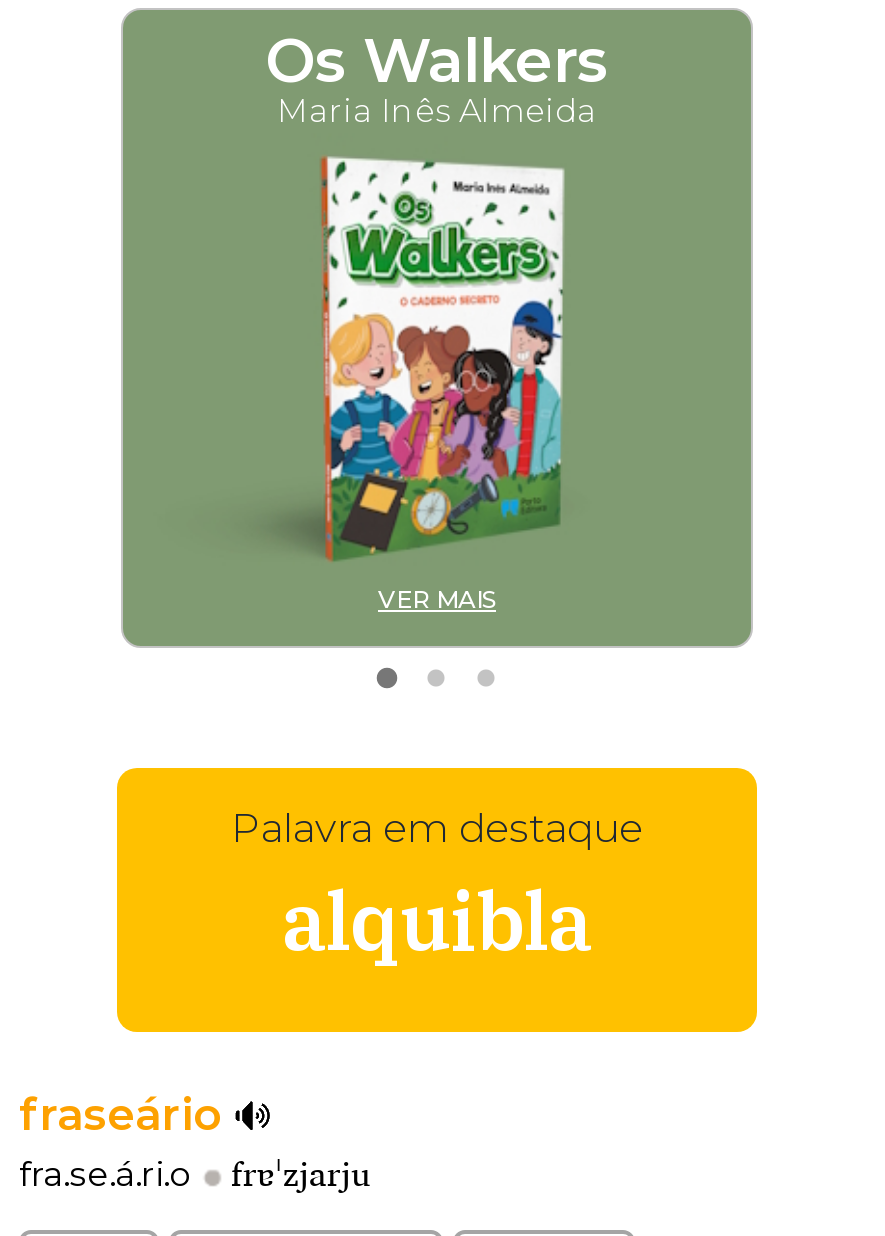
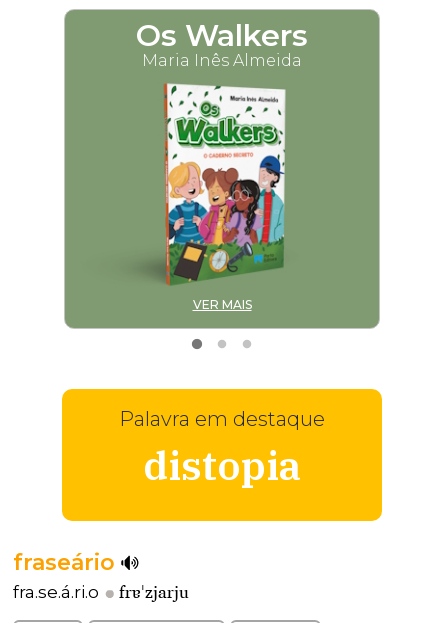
- alquibla
+ distopia
